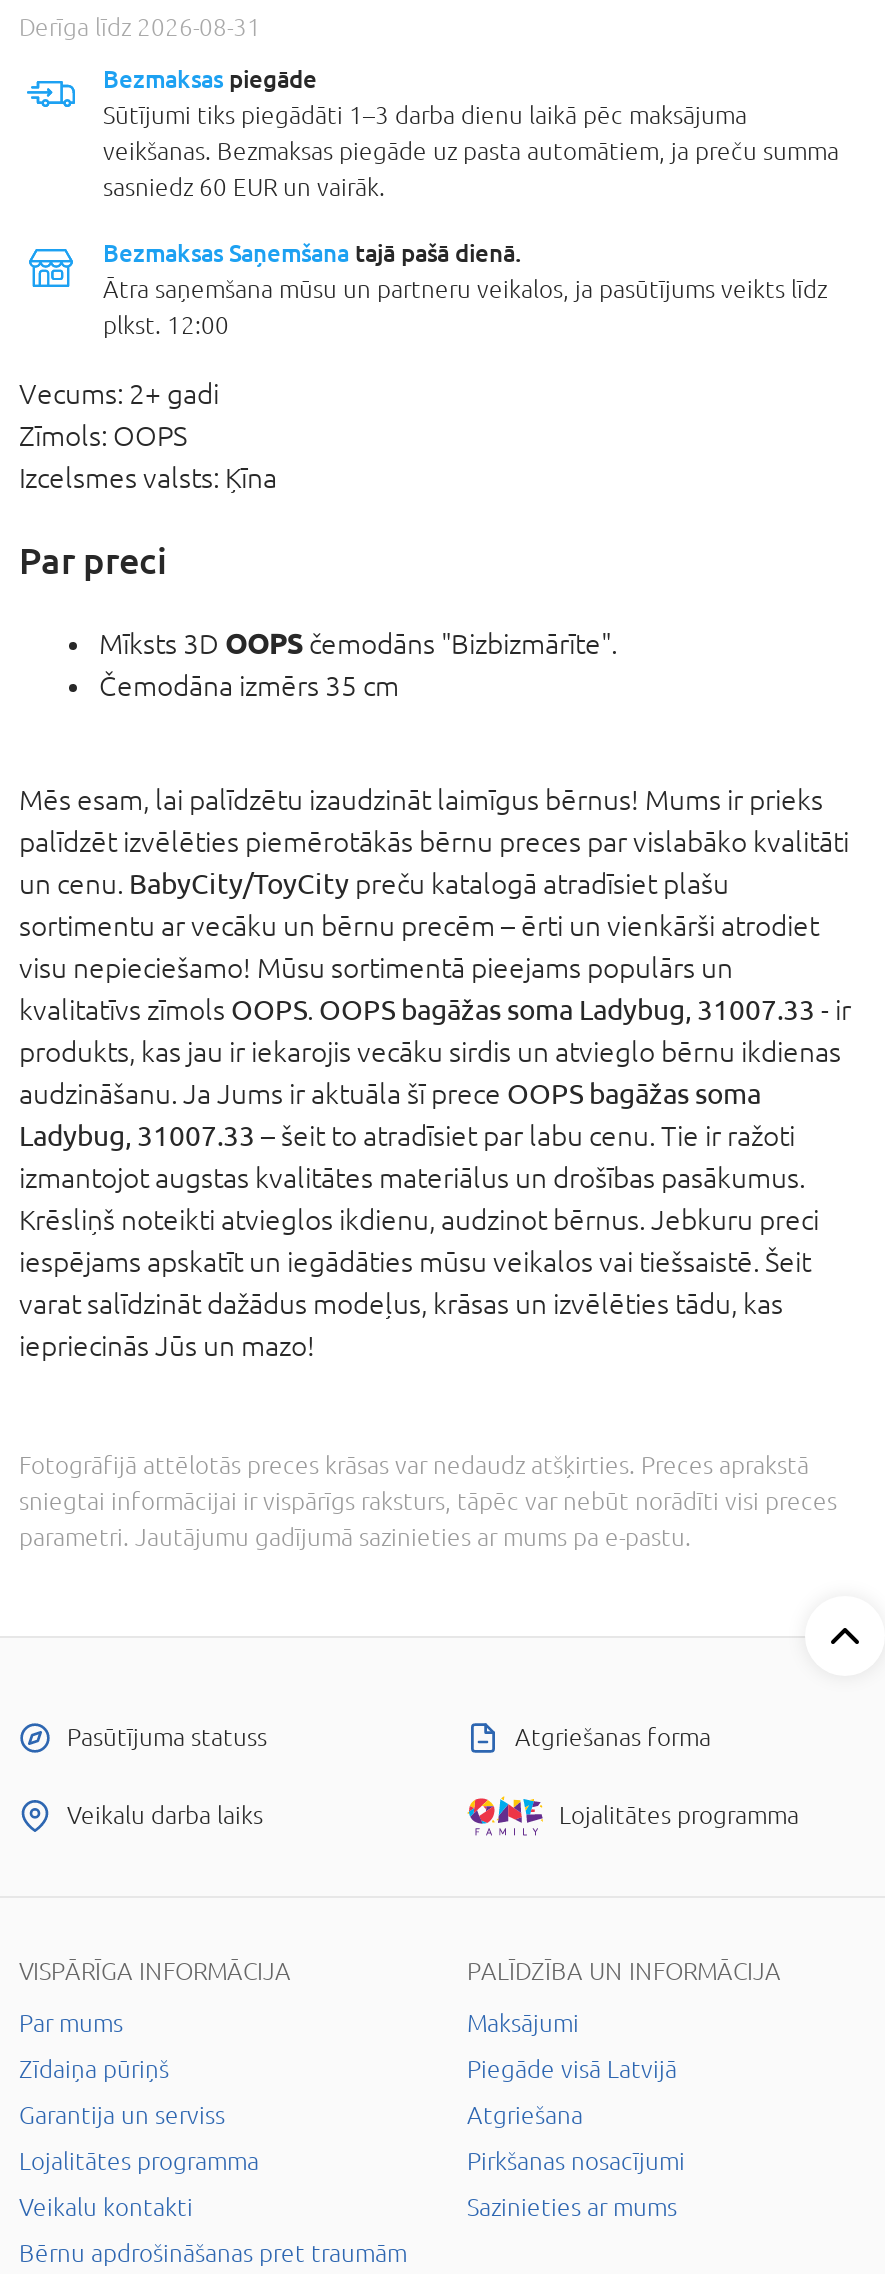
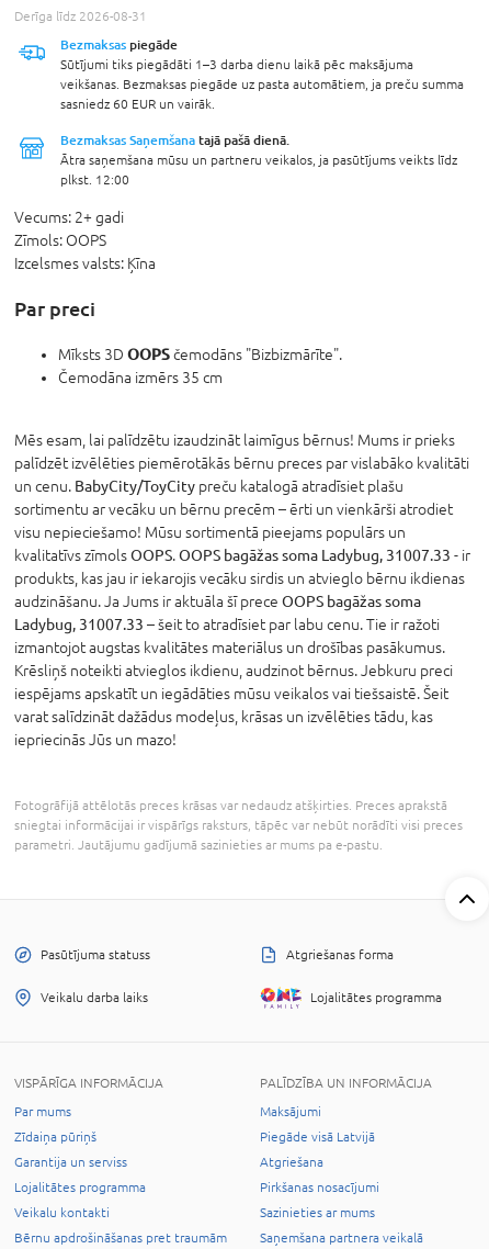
+ Saņemšana partnera veikalā
